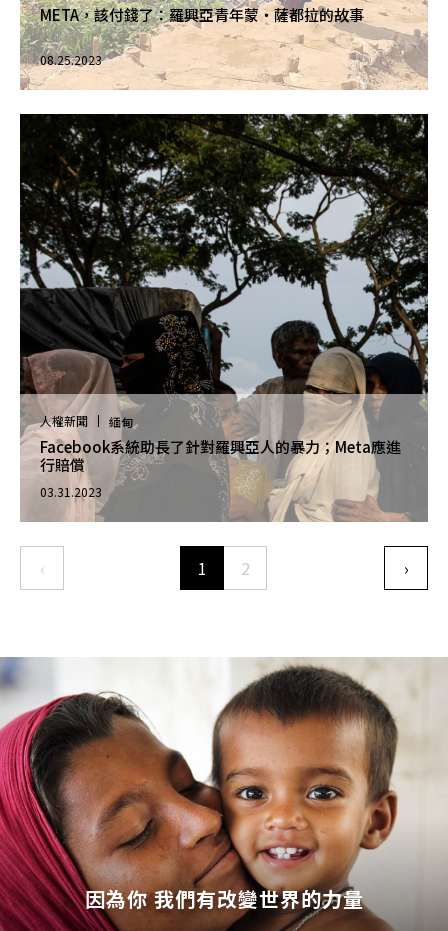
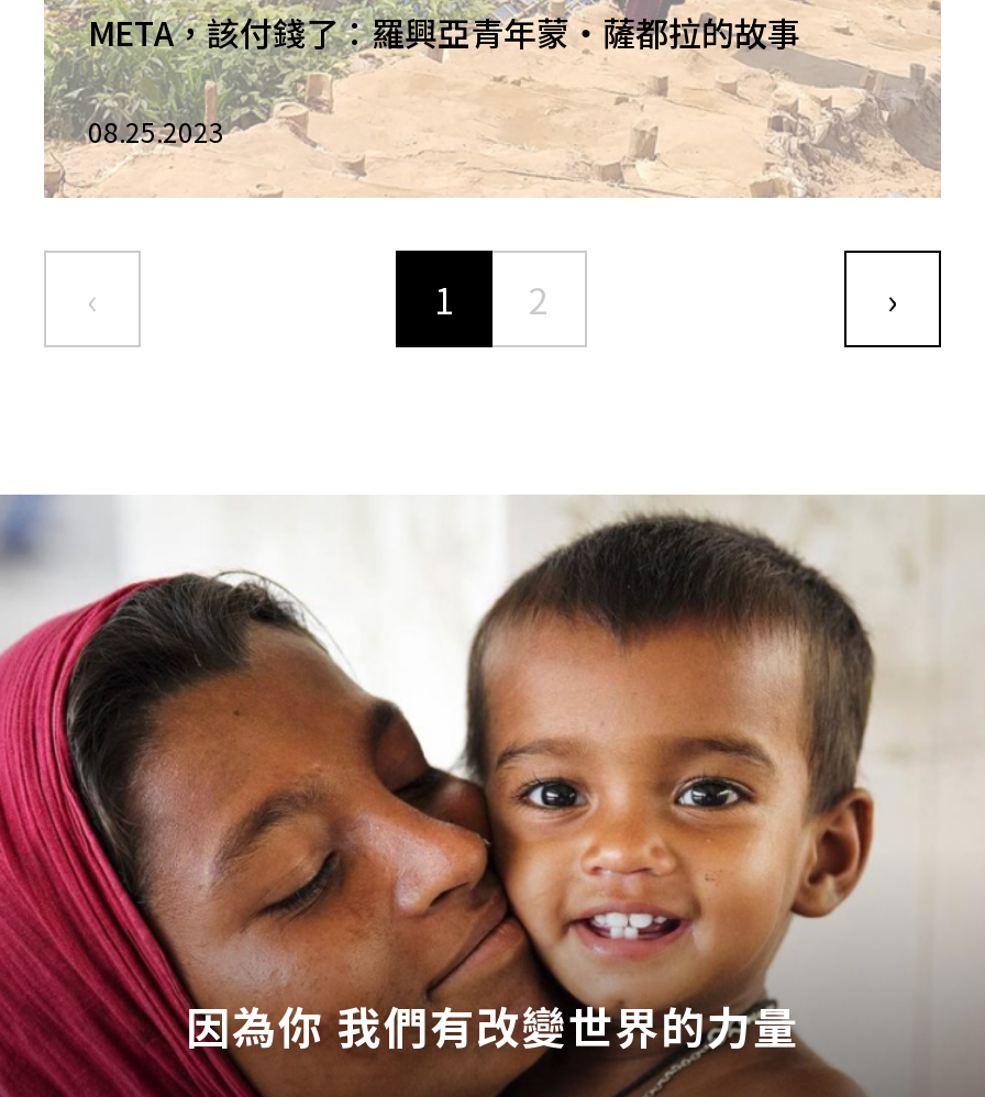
- [image]
- 人權新聞
- 緬甸
- Facebook系統助長了針對羅興亞人的暴力；Meta應進
- 行賠償
- 03.31.2023
